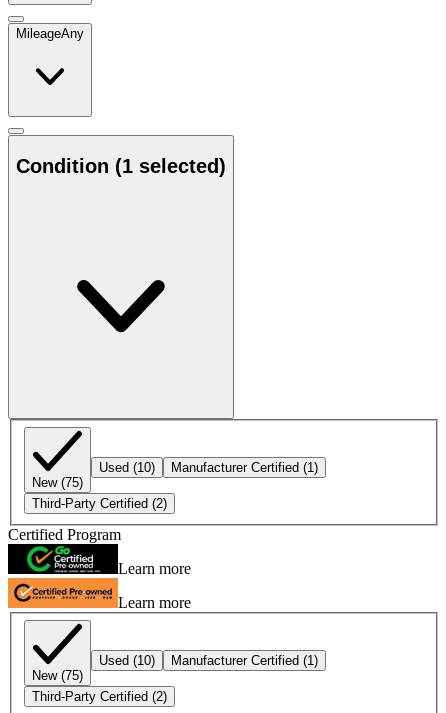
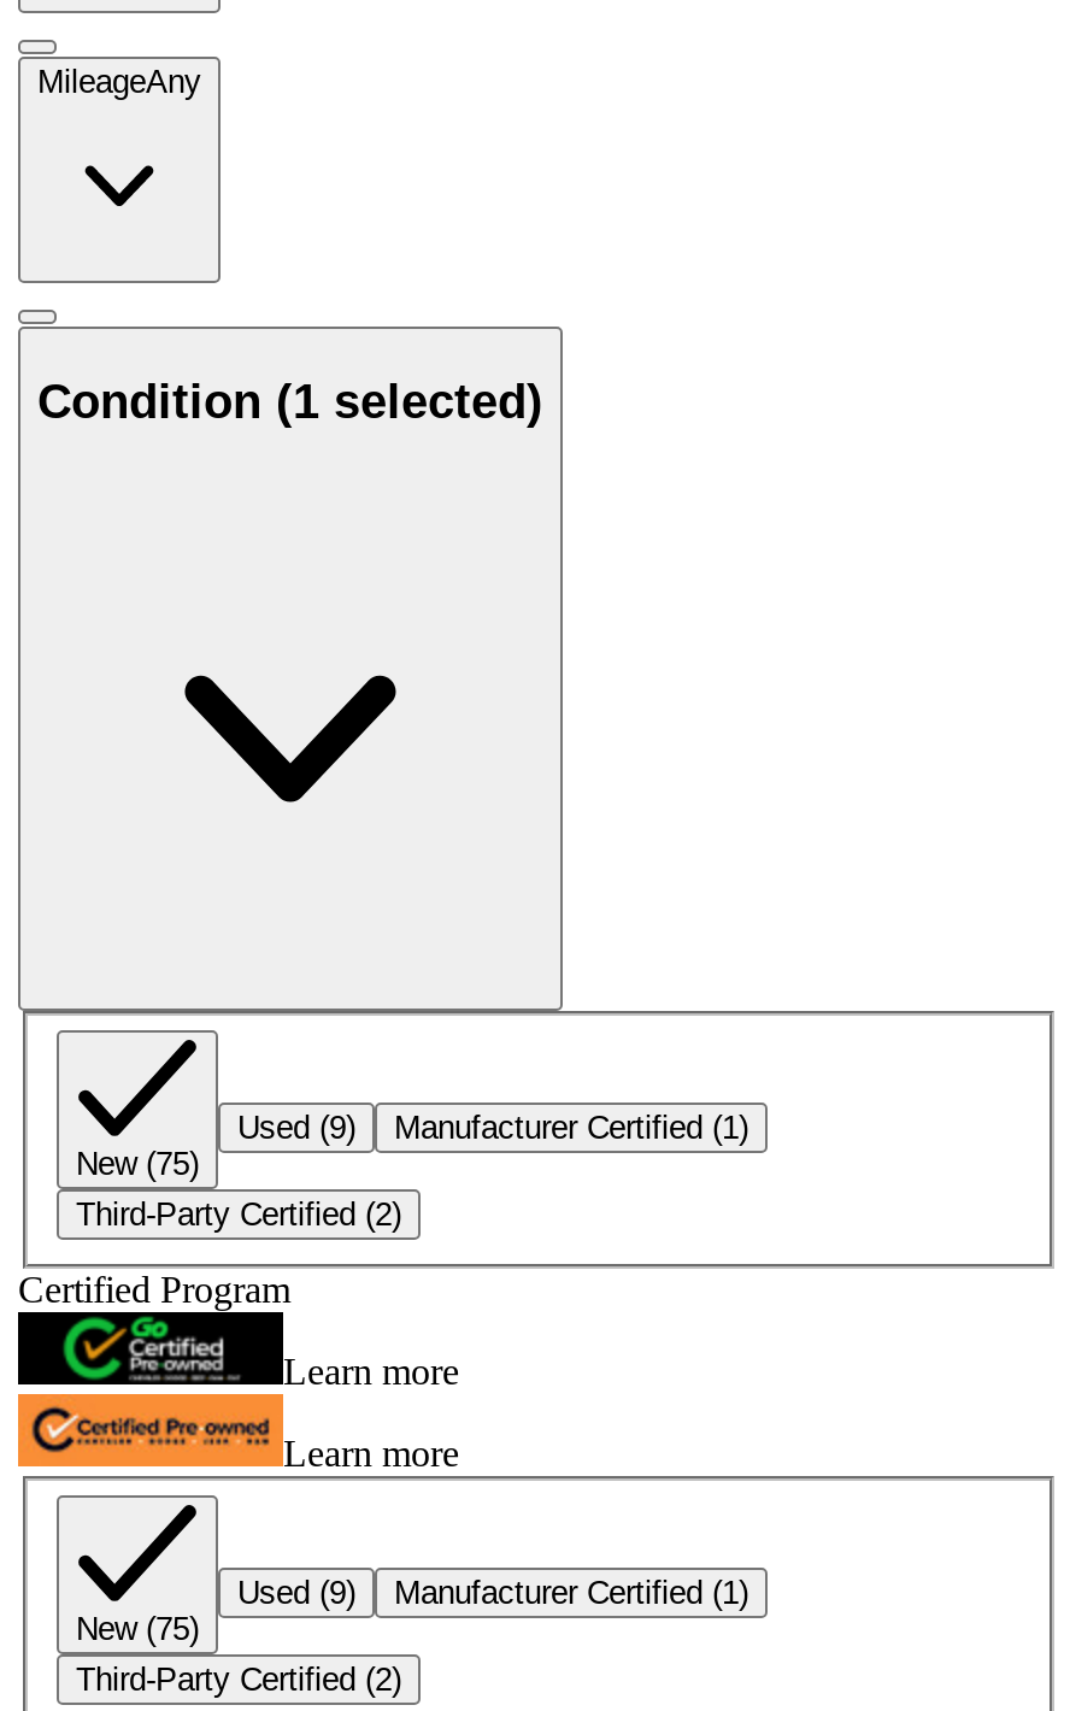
- Used (10) Manufacturer Certified (1)
+ Used (9) Manufacturer Certified (1)

- Used (10) Manufacturer Certified (1)
+ Used (9) Manufacturer Certified (1)
